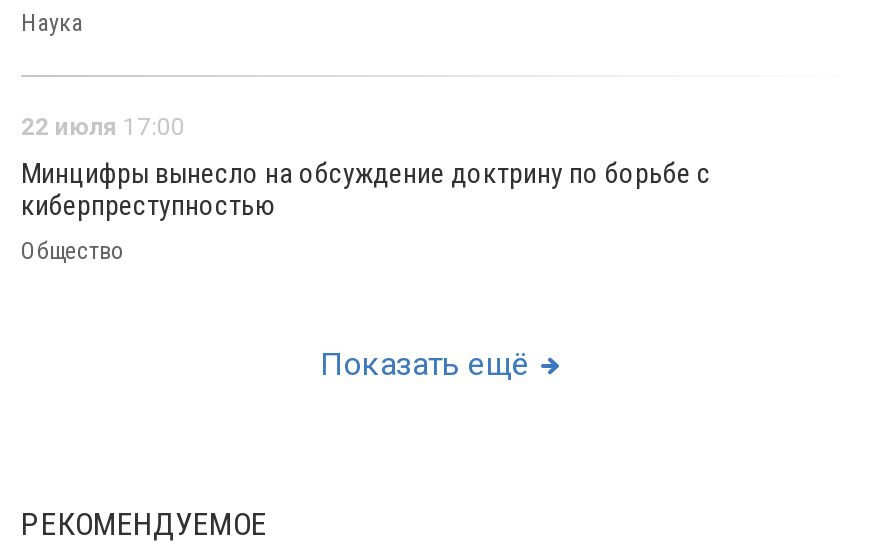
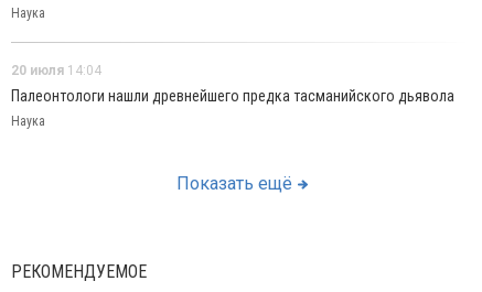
- 22 июля 17:00
+ 20 июля 14:04

- Минцифры вынесло на обсуждение доктрину по борьбе с
- киберпреступностью
+ Палеонтологи нашли древнейшего предка тасманийского дьявола

- Общество
+ Наука
